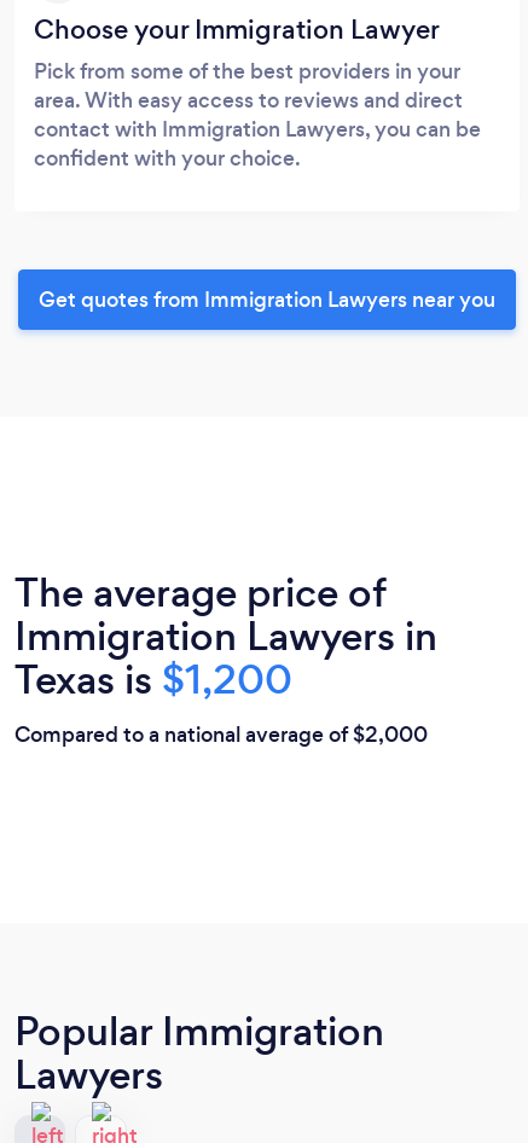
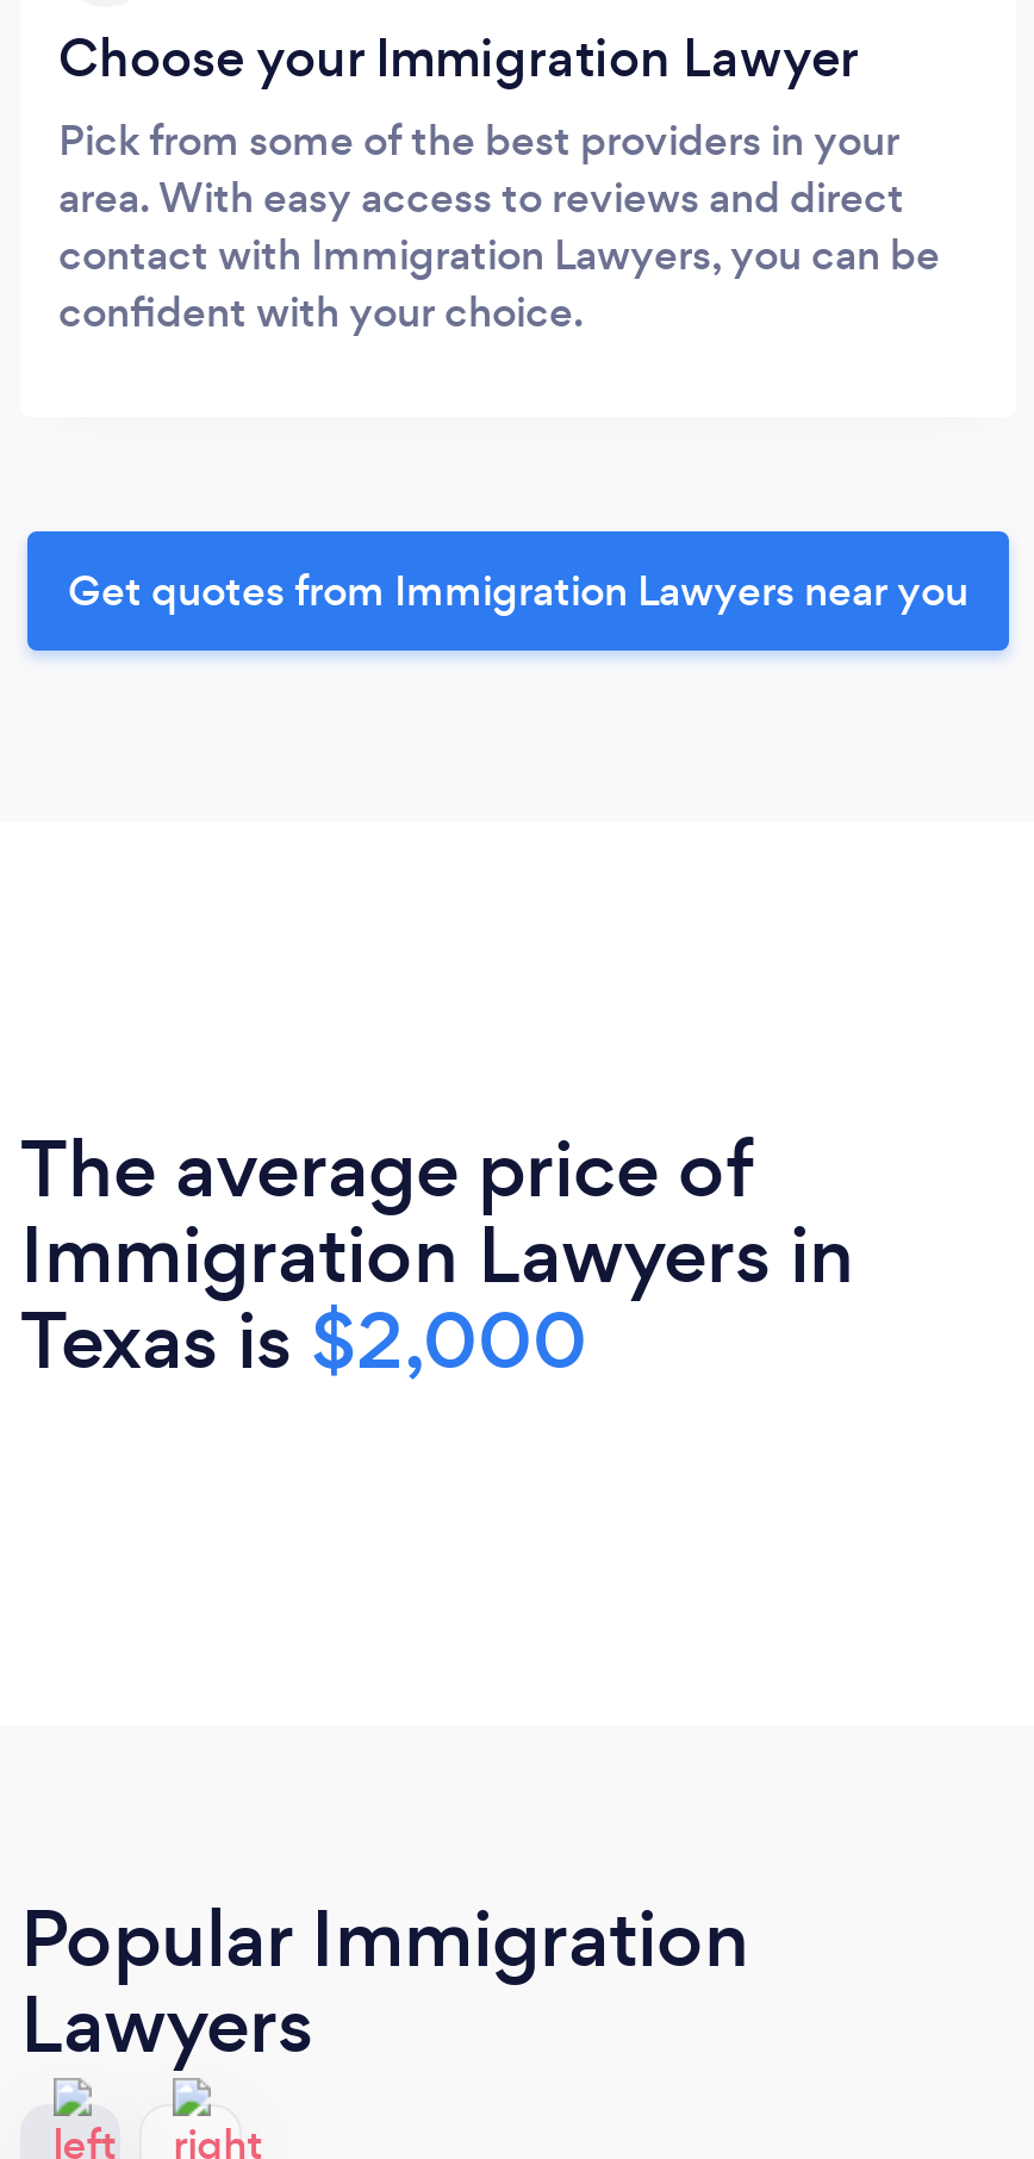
- Texas is $1,200
- Compared to a national average of $2,000
+ Texas is $2,000
